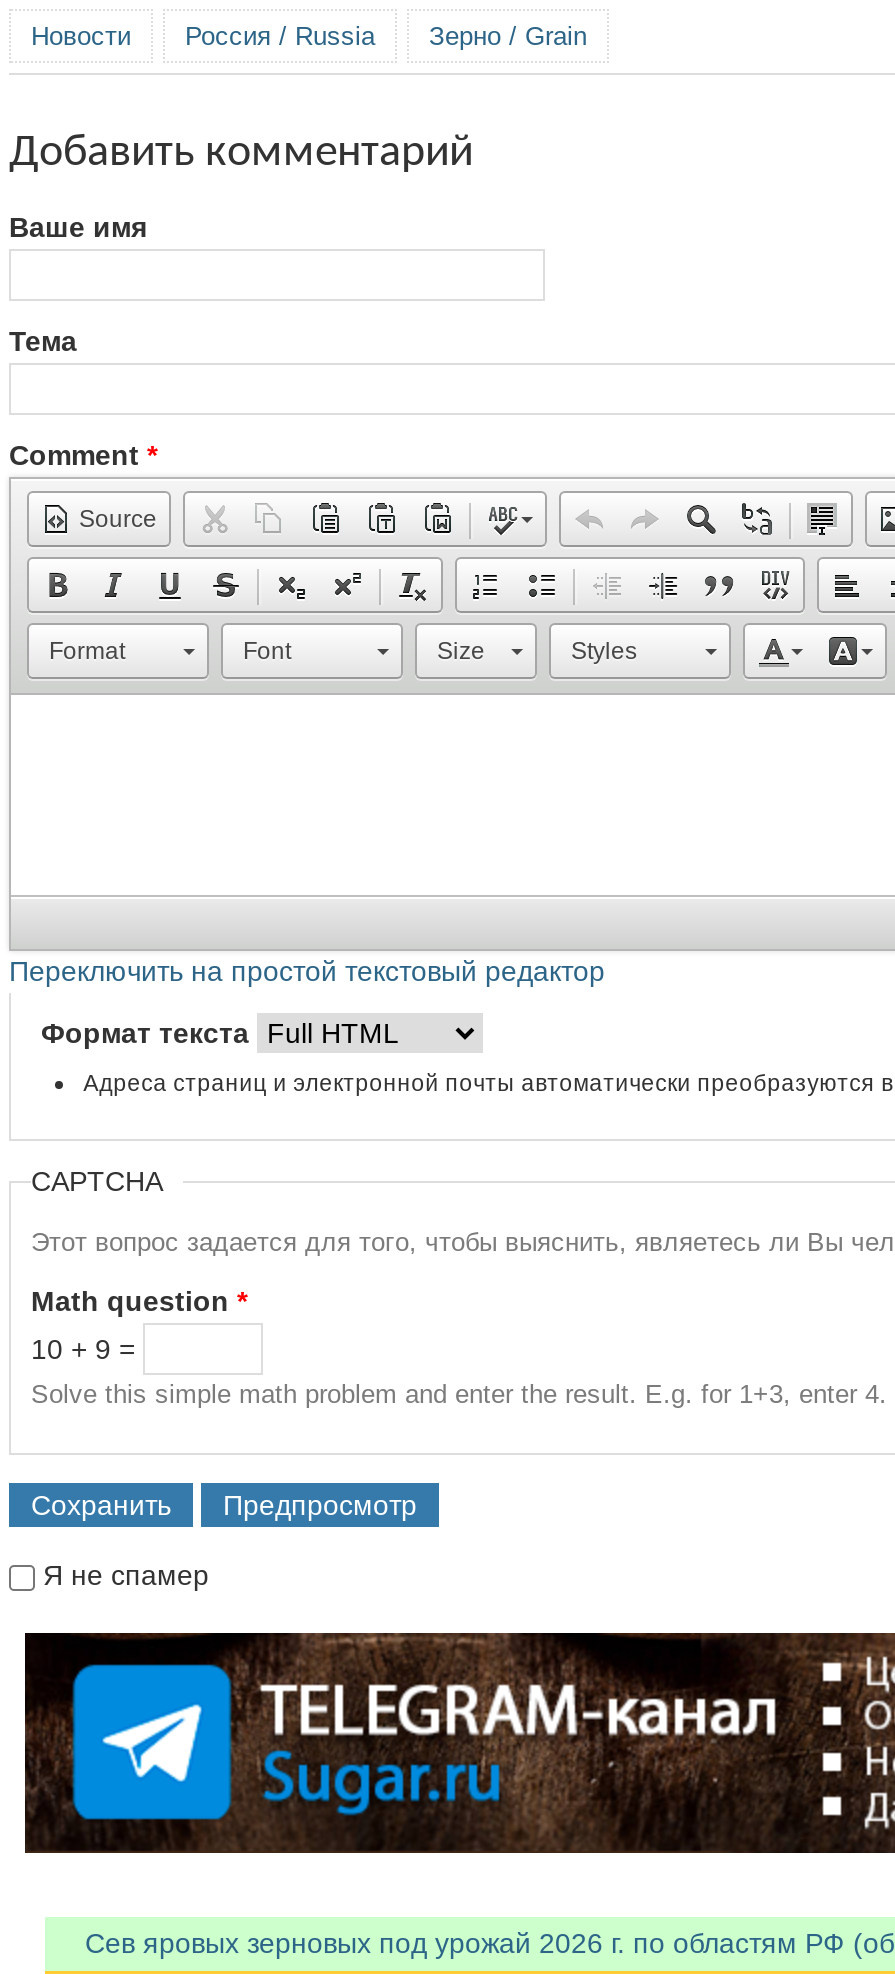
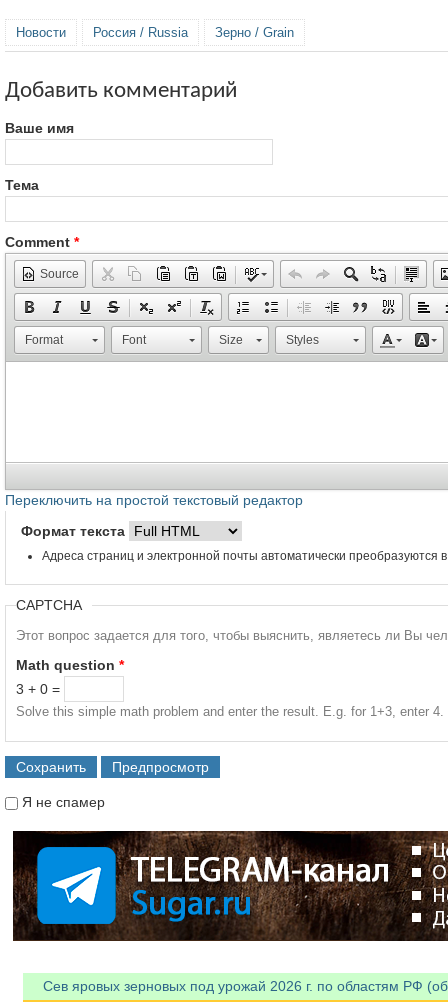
- 10 + 9 =
+ 3 + 0 =
